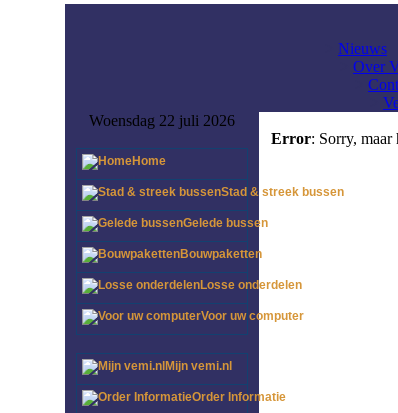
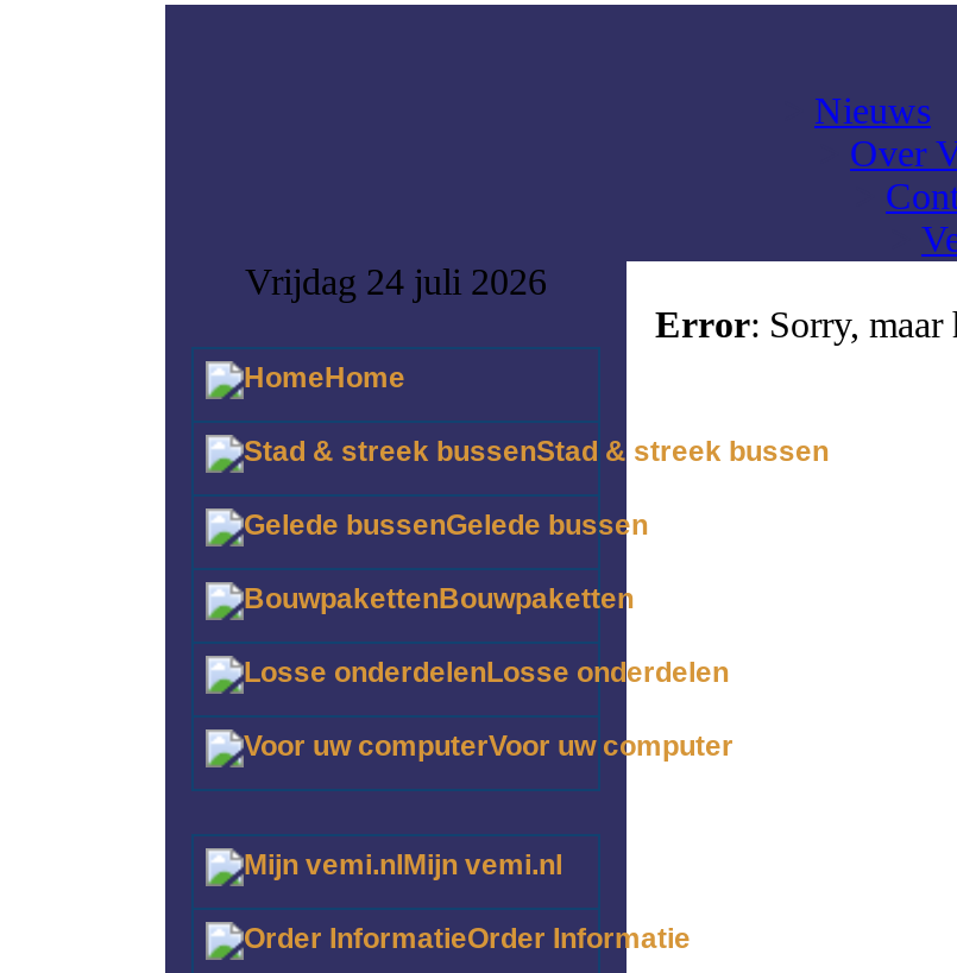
- Woensdag 22 juli 2026
+ Vrijdag 24 juli 2026
